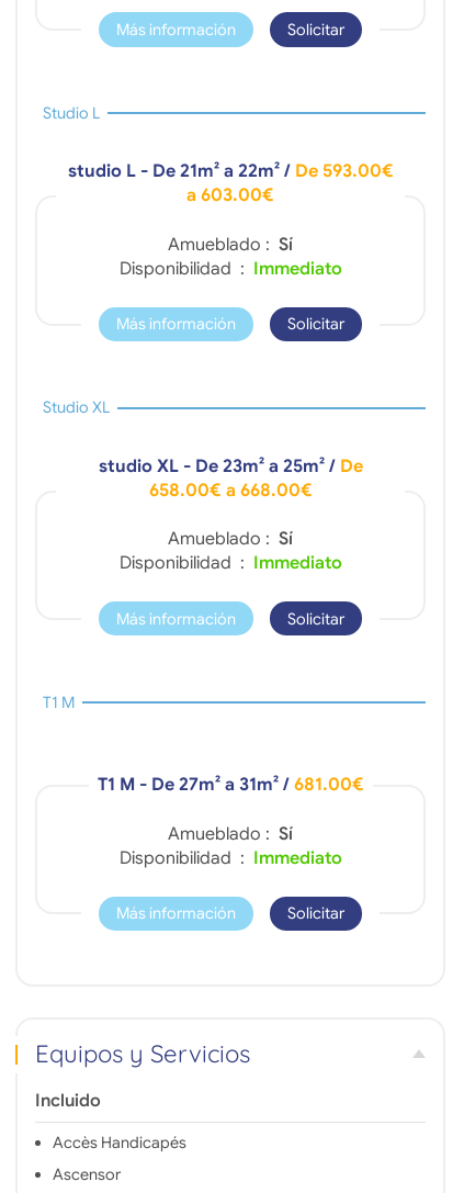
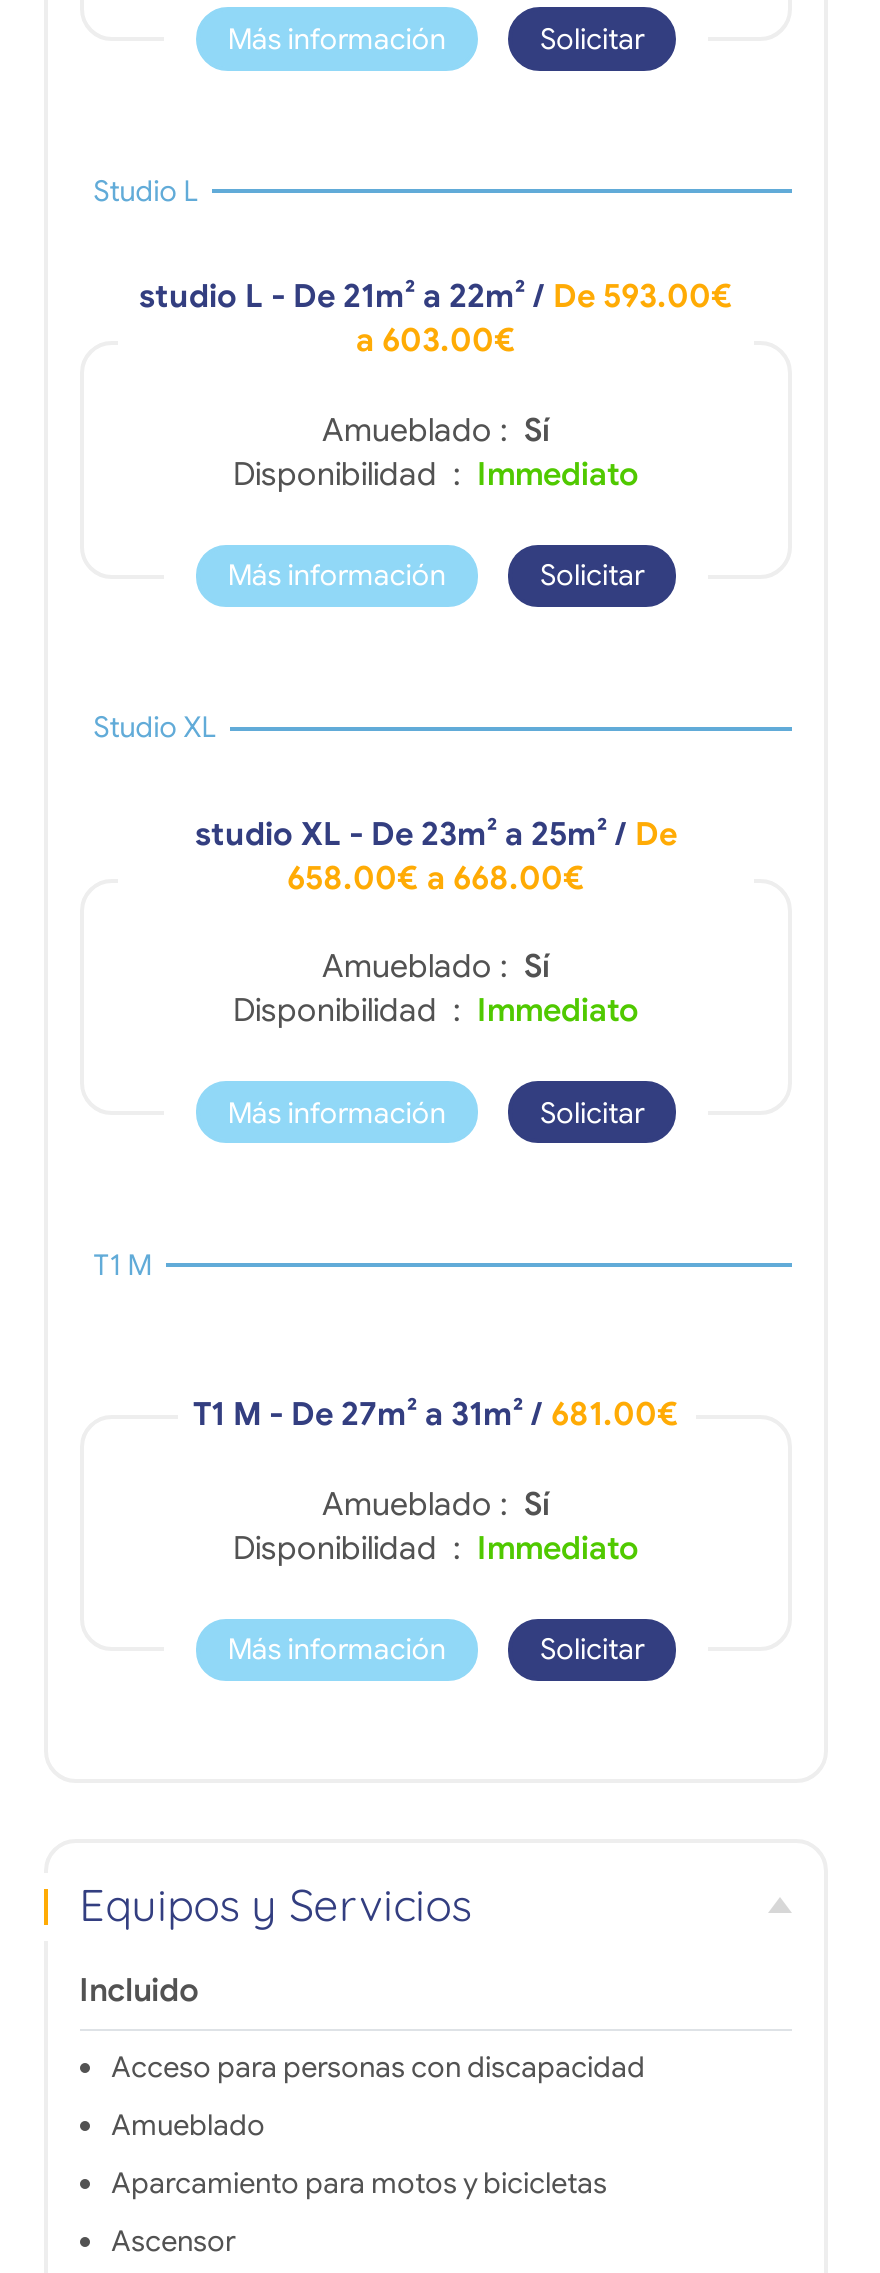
- Accès Handicapés
+ Acceso para personas con discapacidad
+ Amueblado
+ Aparcamiento para motos y bicicletas
